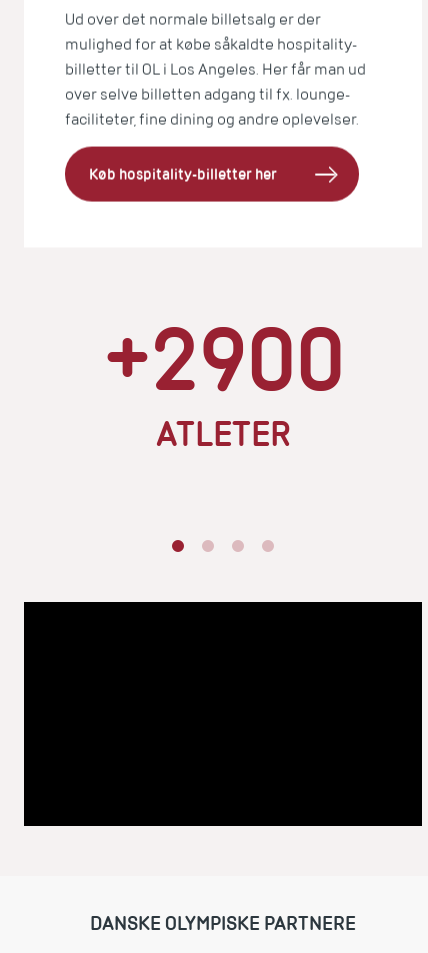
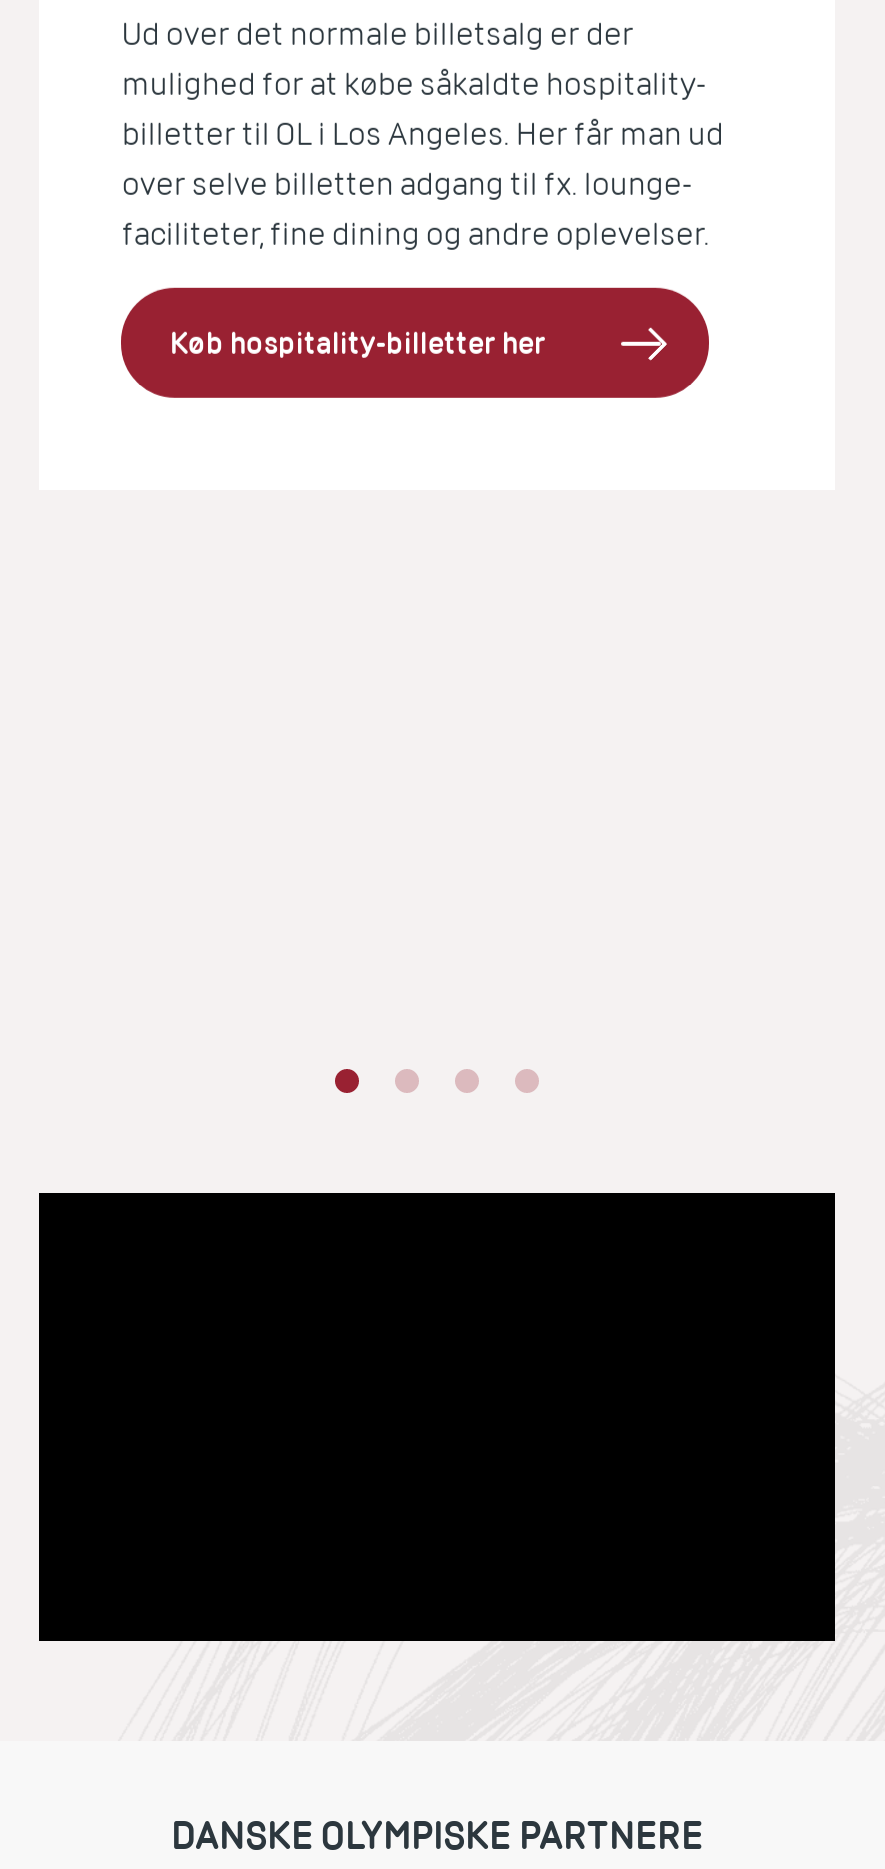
- +2900
- ATLETER
